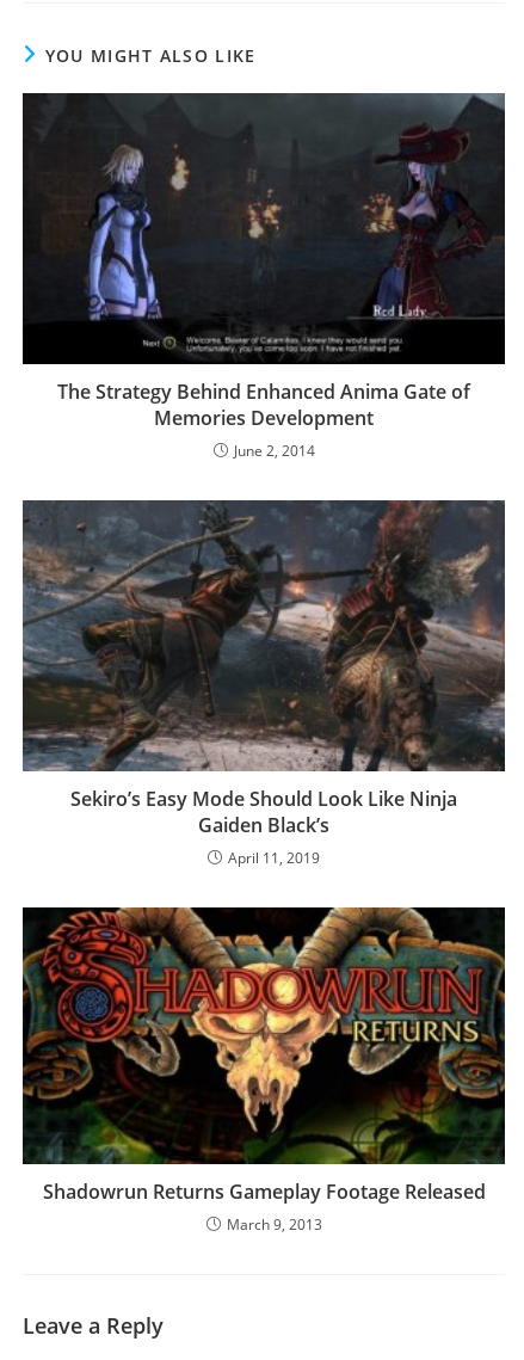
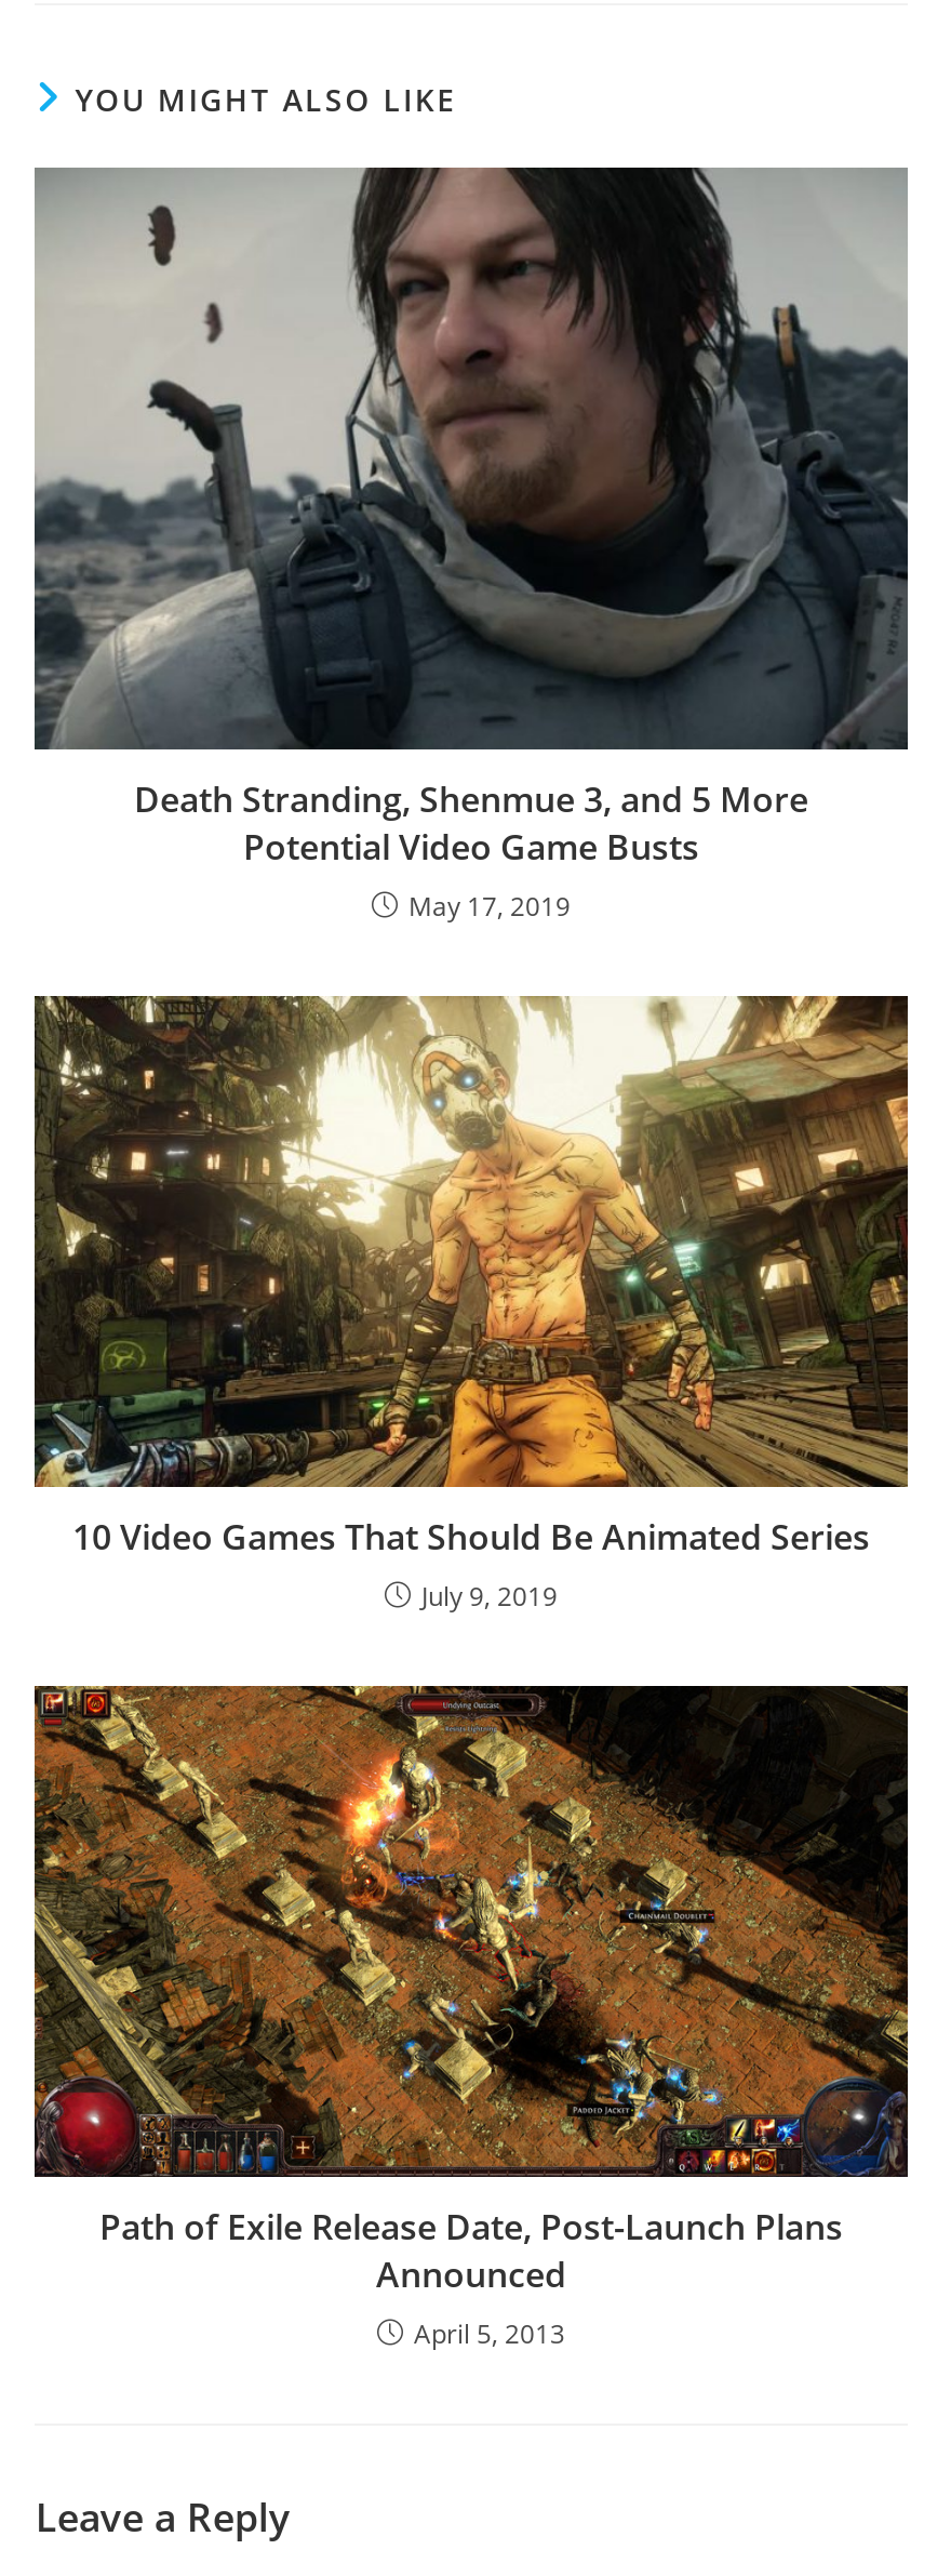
- [image]
- The Strategy Behind Enhanced Anima Gate of
- Memories Development
- June 2, 2014
+ [image]
+ Death Stranding, Shenmue 3, and 5 More
+ Potential Video Game Busts
+ May 17, 2019

- [image]
- Sekiro’s Easy Mode Should Look Like Ninja
- Gaiden Black’s
- April 11, 2019
+ [image]
+ 10 Video Games That Should Be Animated Series
+ July 9, 2019

- [image]
- Shadowrun Returns Gameplay Footage Released
- March 9, 2013
+ [image]
+ Path of Exile Release Date, Post-Launch Plans
+ Announced
+ April 5, 2013
